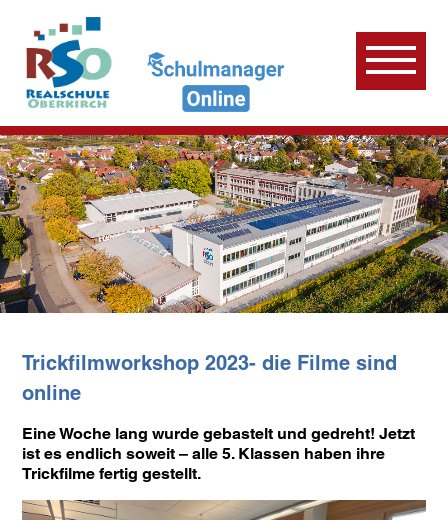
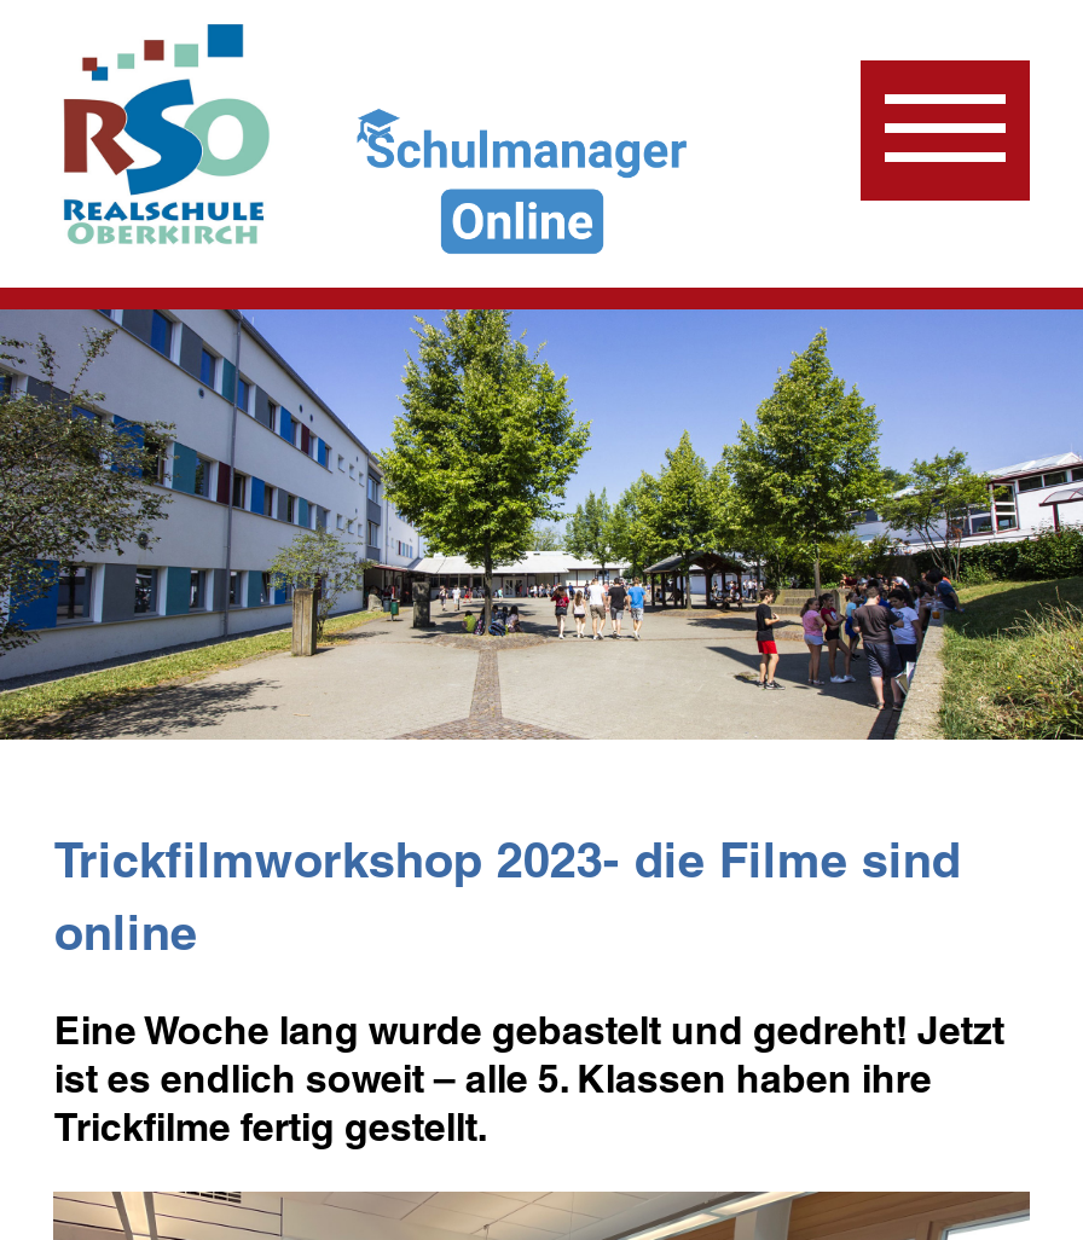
- [image]
+ [image]
